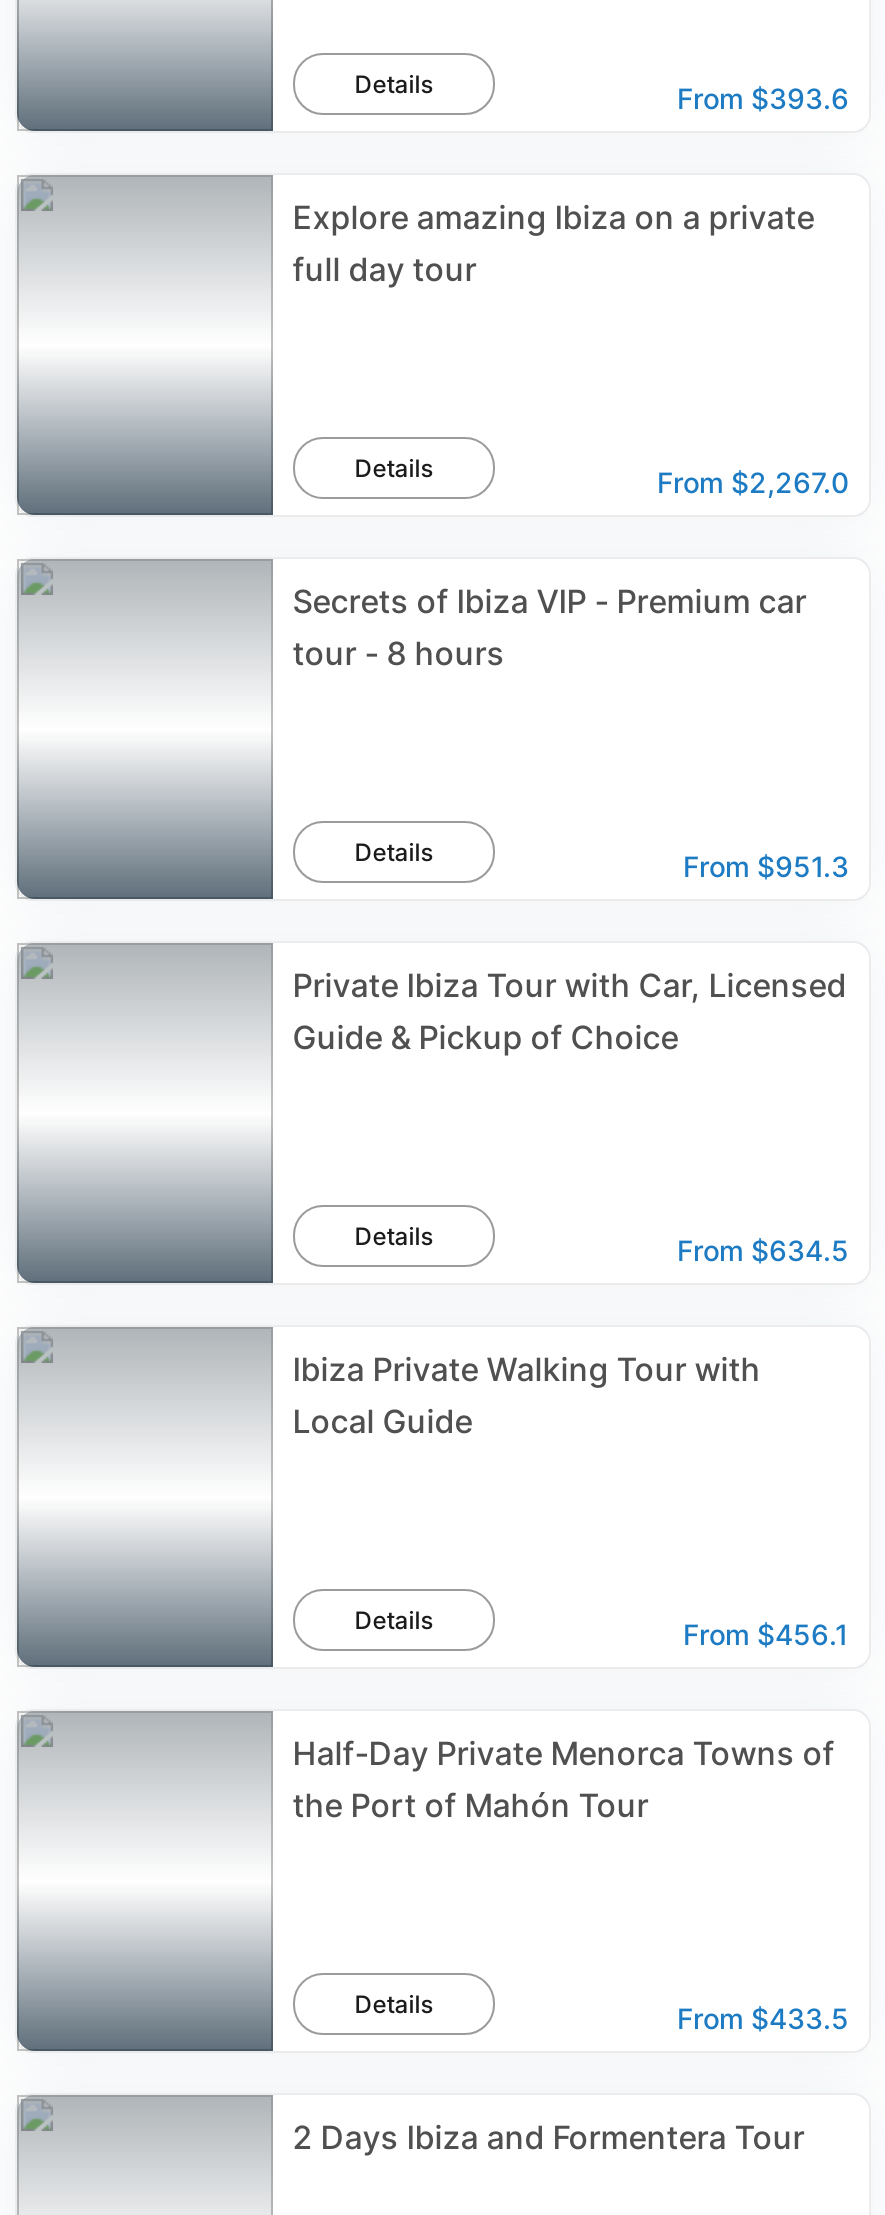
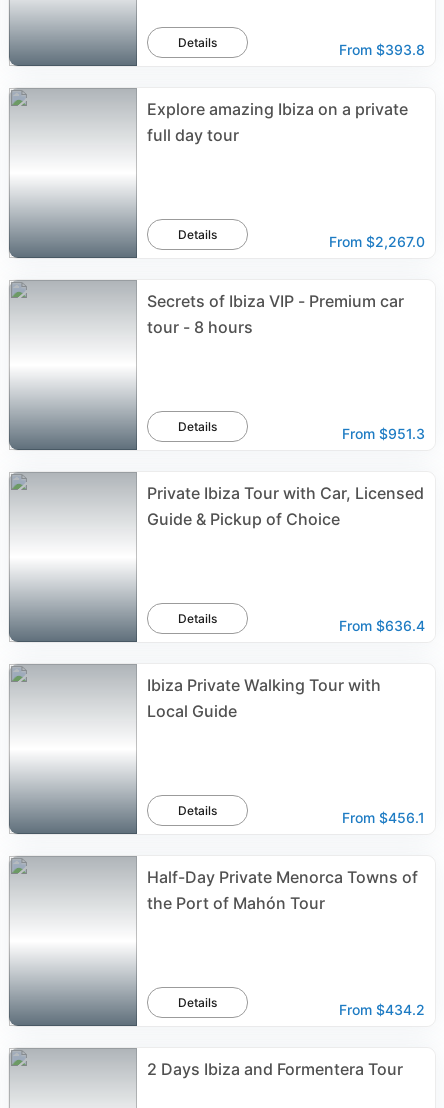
- From $393.6
+ From $393.8

- From $634.5
+ From $636.4

- From $433.5
+ From $434.2
